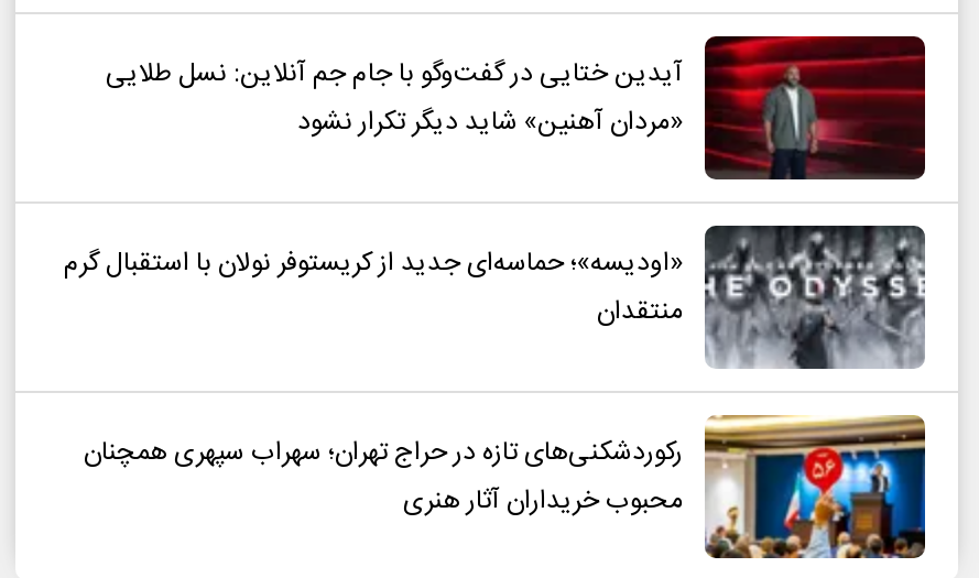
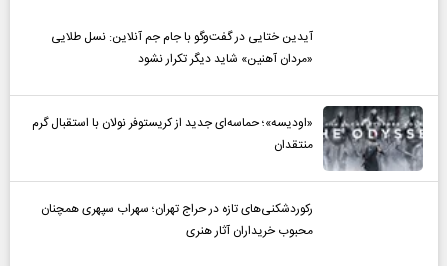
- [image]

- [image]
